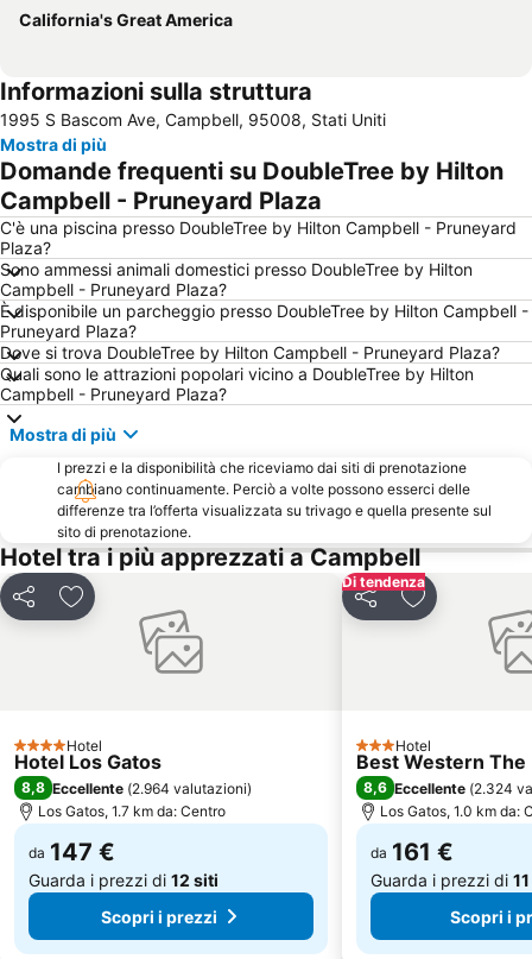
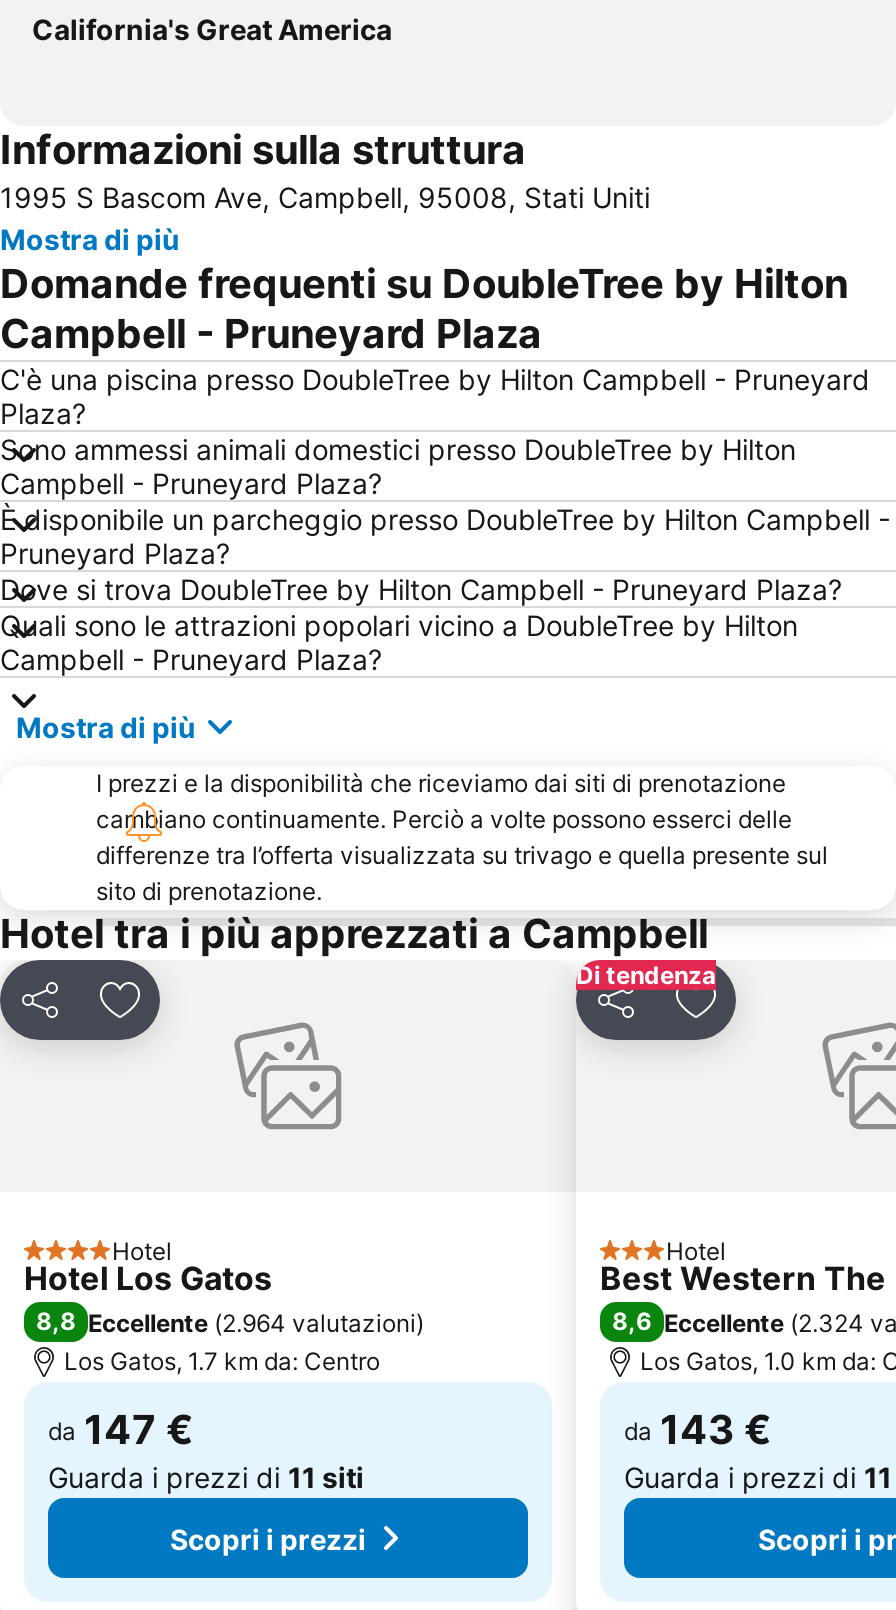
- da 161 €
+ da 143 €

- Guarda i prezzi di 12 siti
+ Guarda i prezzi di 11 siti
